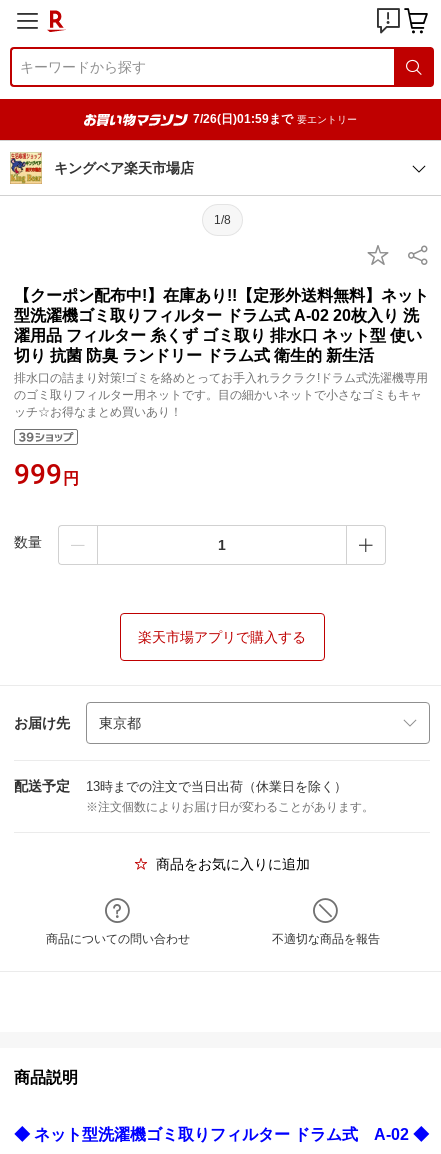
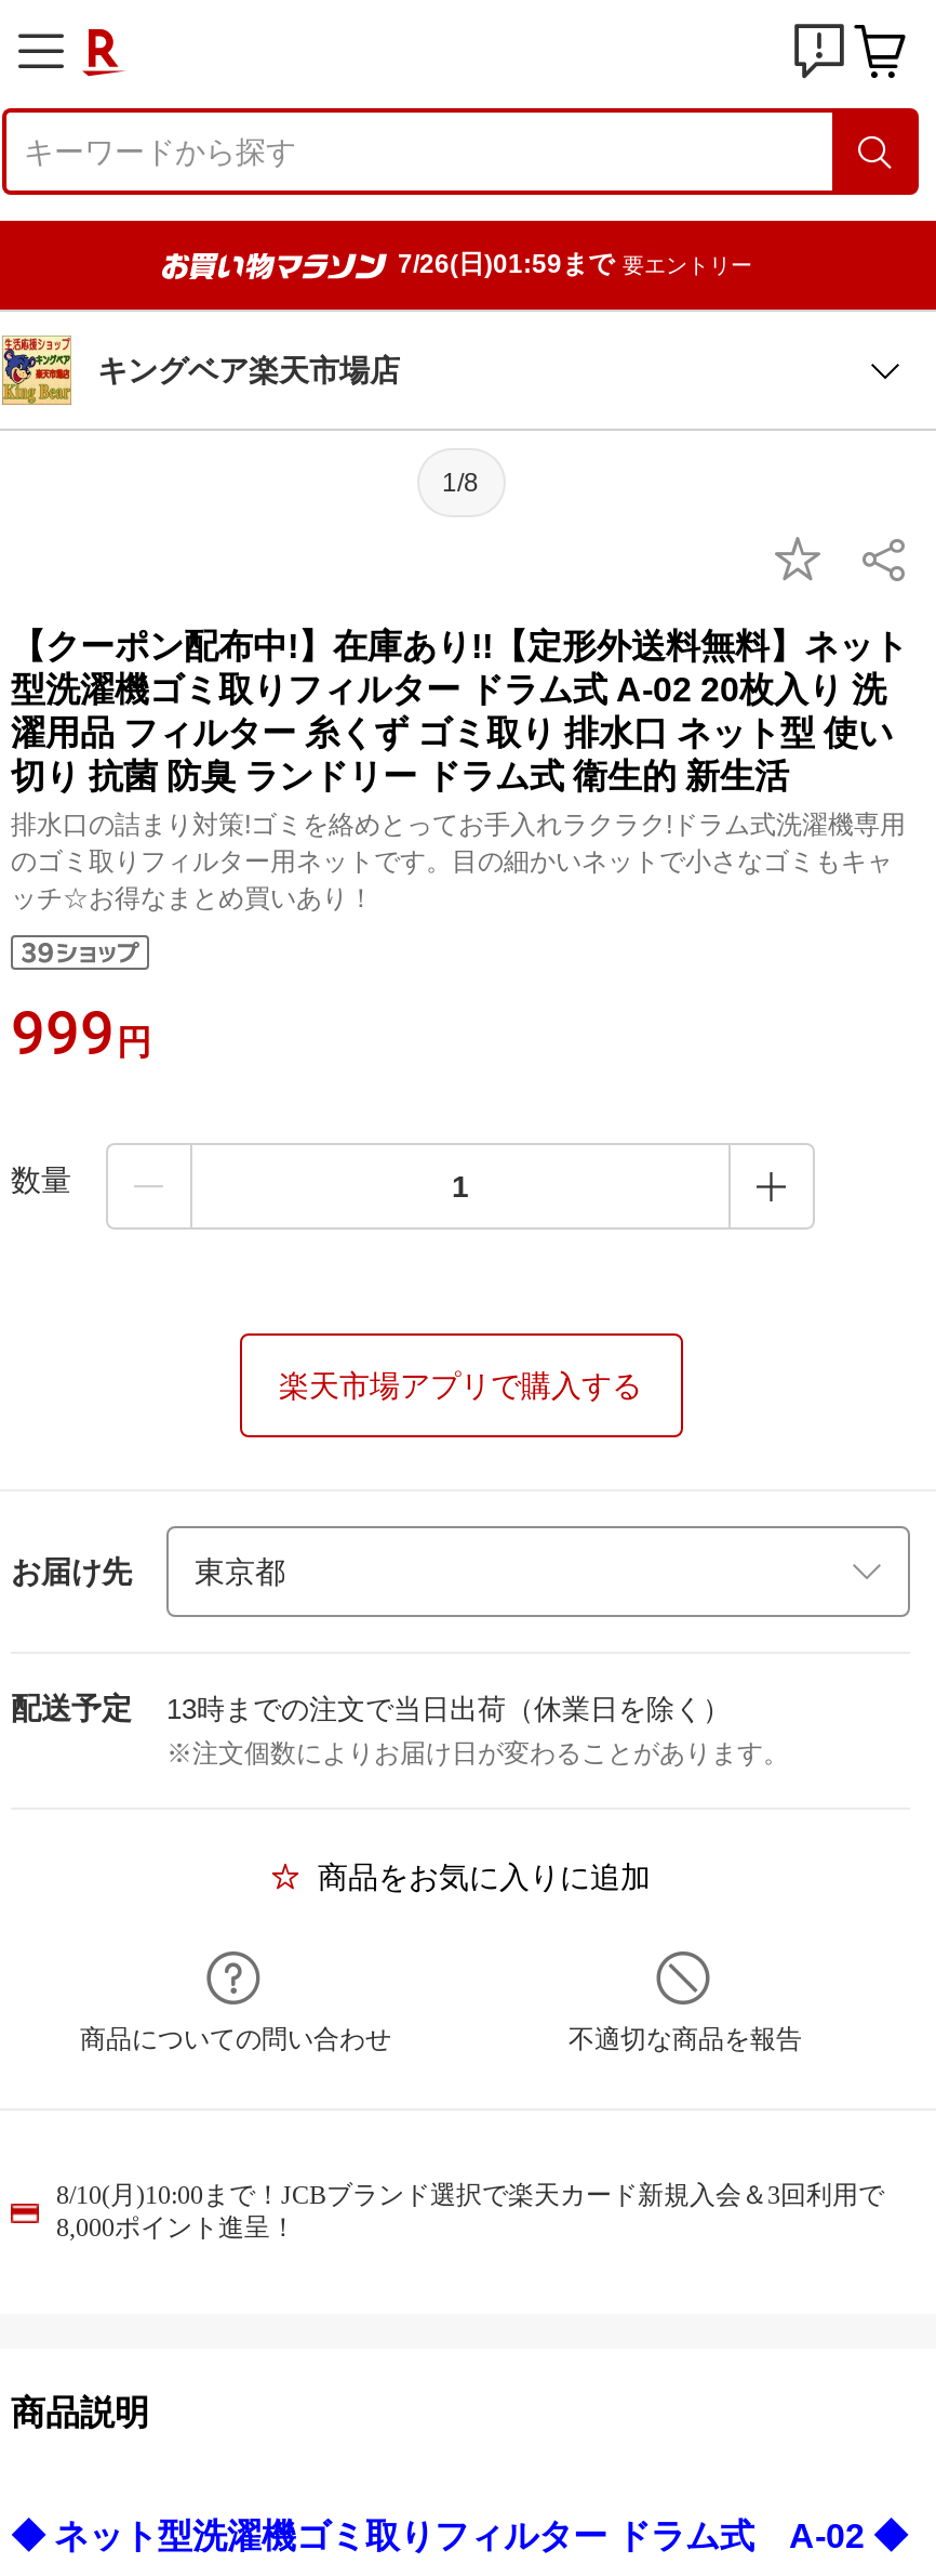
+ 8/10(月)10:00まで！JCBブランド選択で楽天カード新規入会＆3回利用で
+ 8,000ポイント進呈！
